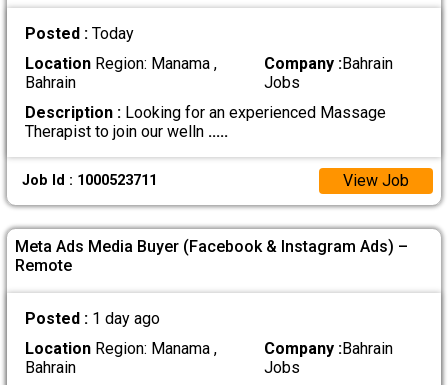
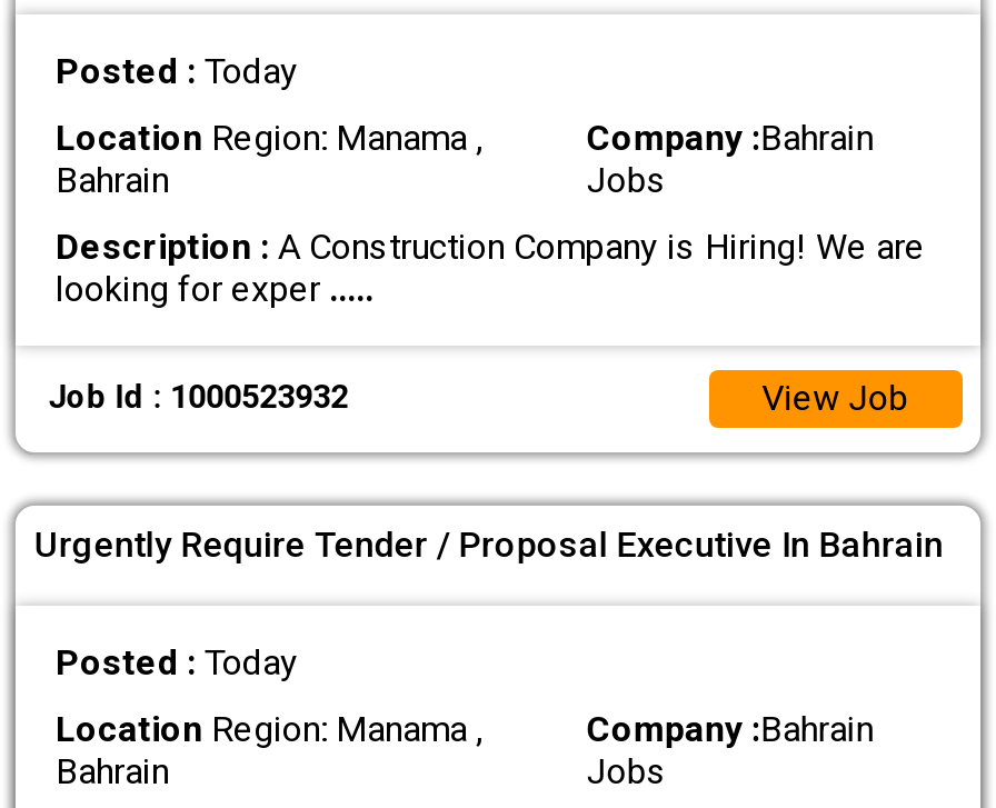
- Description : Looking for an experienced Massage
- Therapist to join our welln.....
+ Description : A Construction Company is Hiring! We are
+ looking for exper.....

- Job Id : 1000523711
+ Job Id : 1000523932

- Meta Ads Media Buyer (Facebook & Instagram Ads) –
- Remote
+ Urgently Require Tender / Proposal Executive In Bahrain

- Posted : 1 day ago
+ Posted : Today
